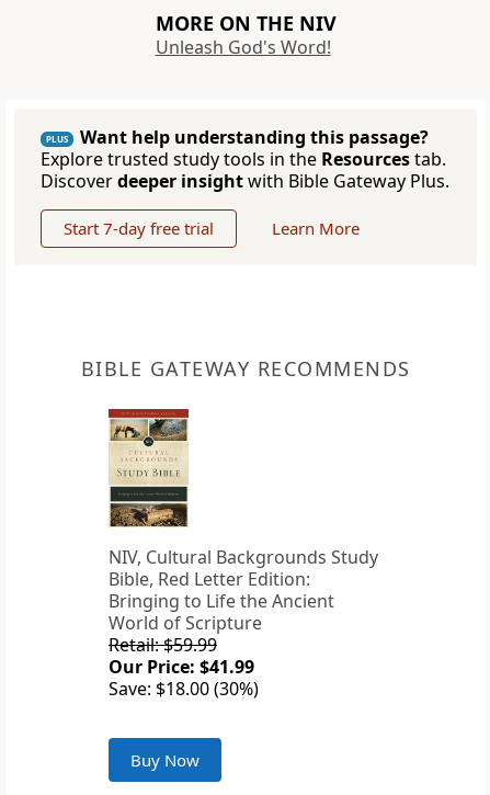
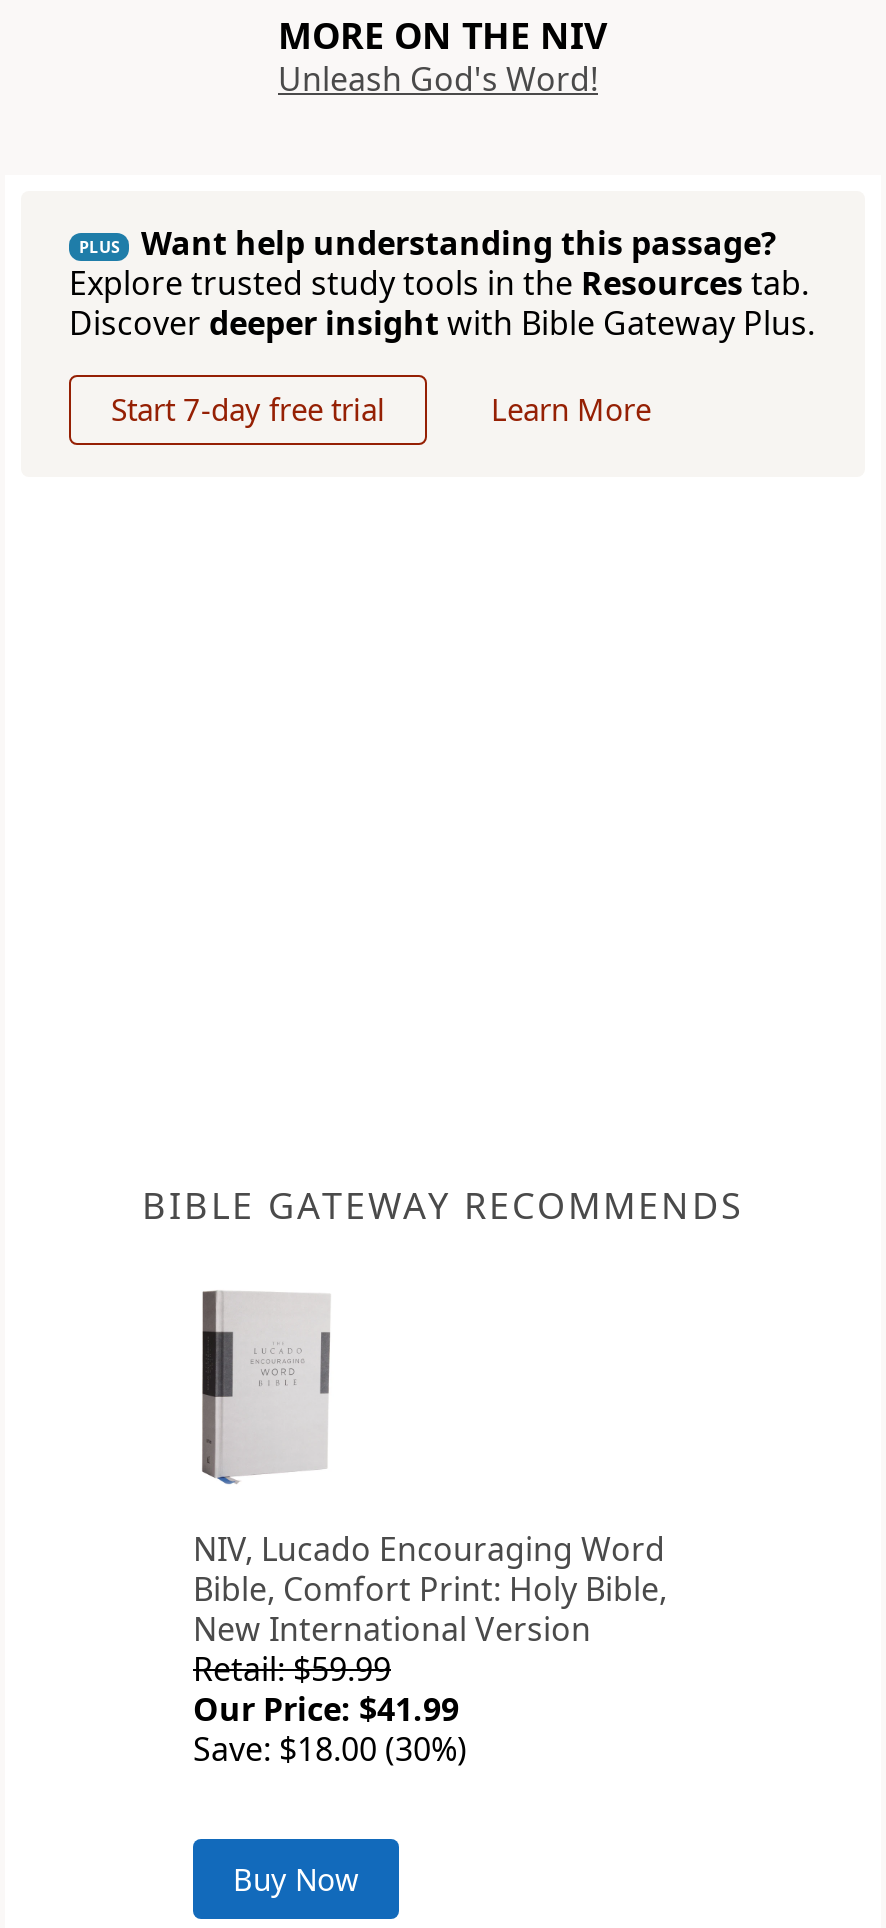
moved down: BIBLE GATEWAY RECOMMENDS

- [image]
- NIV, Cultural Backgrounds Study
- Bible, Red Letter Edition:
- Bringing to Life the Ancient
- World of Scripture
+ [image]
+ NIV, Lucado Encouraging Word
+ Bible, Comfort Print: Holy Bible,
+ New International Version
